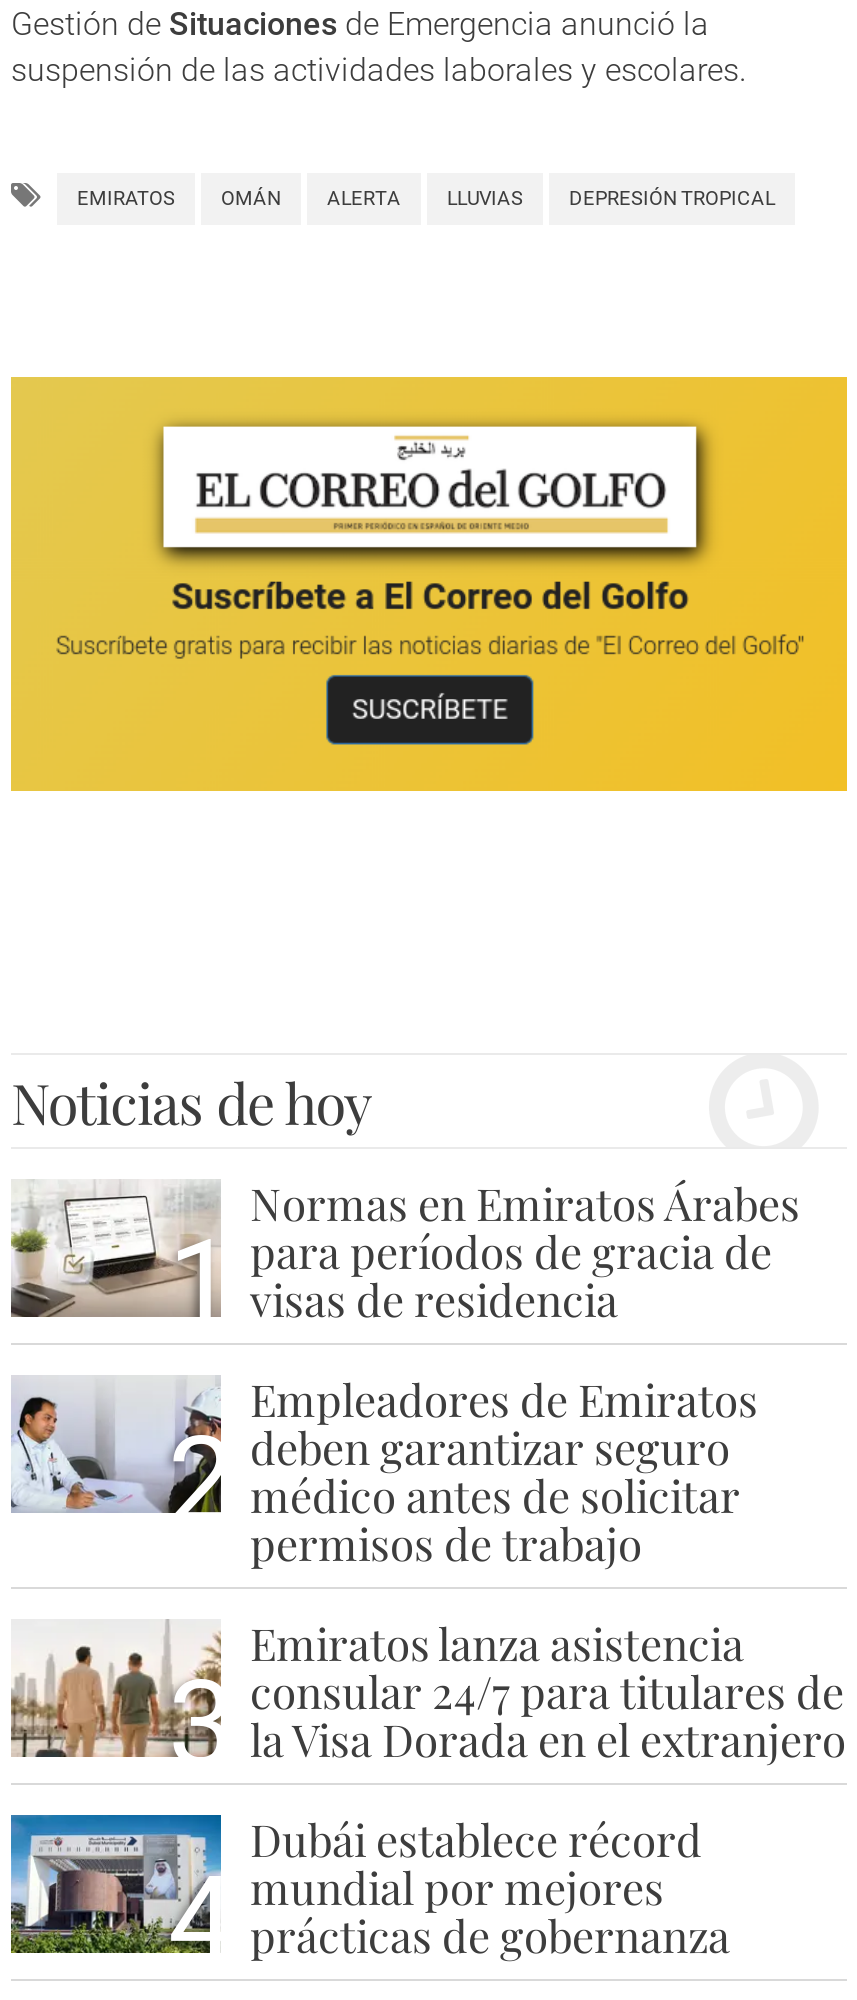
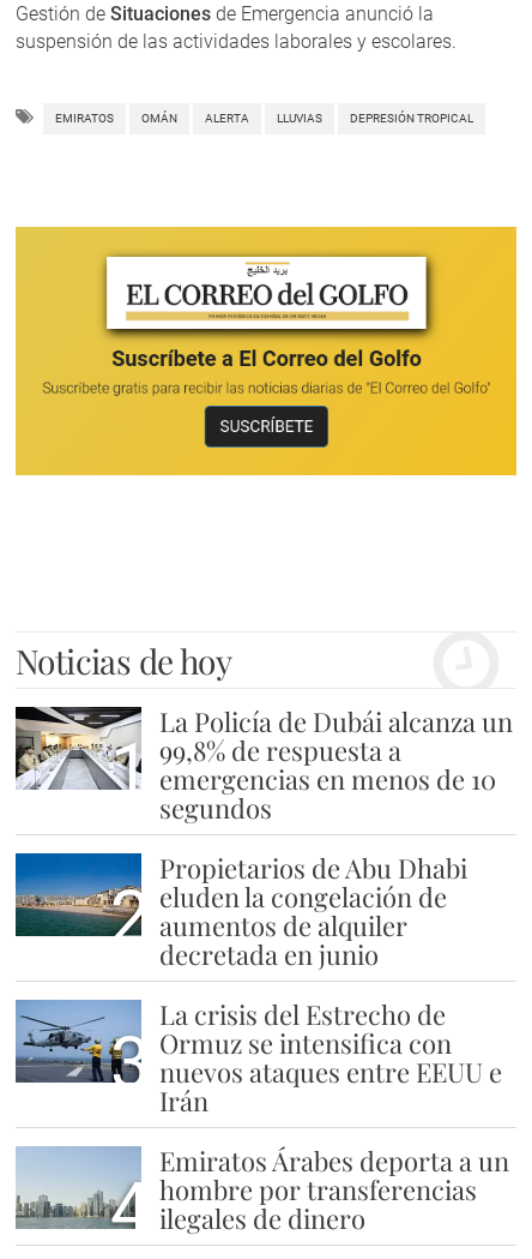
- [image]
- Normas en Emiratos Árabes
- para períodos de gracia de
- visas de residencia
+ [image]
+ La Policía de Dubái alcanza un
+ 99,8% de respuesta a
+ emergencias en menos de 10
+ segundos

- [image]
- Empleadores de Emiratos
- deben garantizar seguro
- médico antes de solicitar
- permisos de trabajo
+ [image]
+ Propietarios de Abu Dhabi
+ eluden la congelación de
+ aumentos de alquiler
+ decretada en junio

- [image]
- Emiratos lanza asistencia
- consular 24/7 para titulares de
- la Visa Dorada en el extranjero
+ [image]
+ La crisis del Estrecho de
+ Ormuz se intensifica con
+ nuevos ataques entre EEUU e
+ Irán

- [image]
- Dubái establece récord
- mundial por mejores
- prácticas de gobernanza
+ [image]
+ Emiratos Árabes deporta a un
+ hombre por transferencias
+ ilegales de dinero
